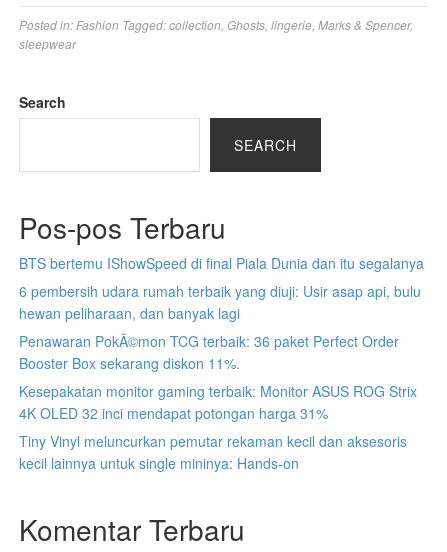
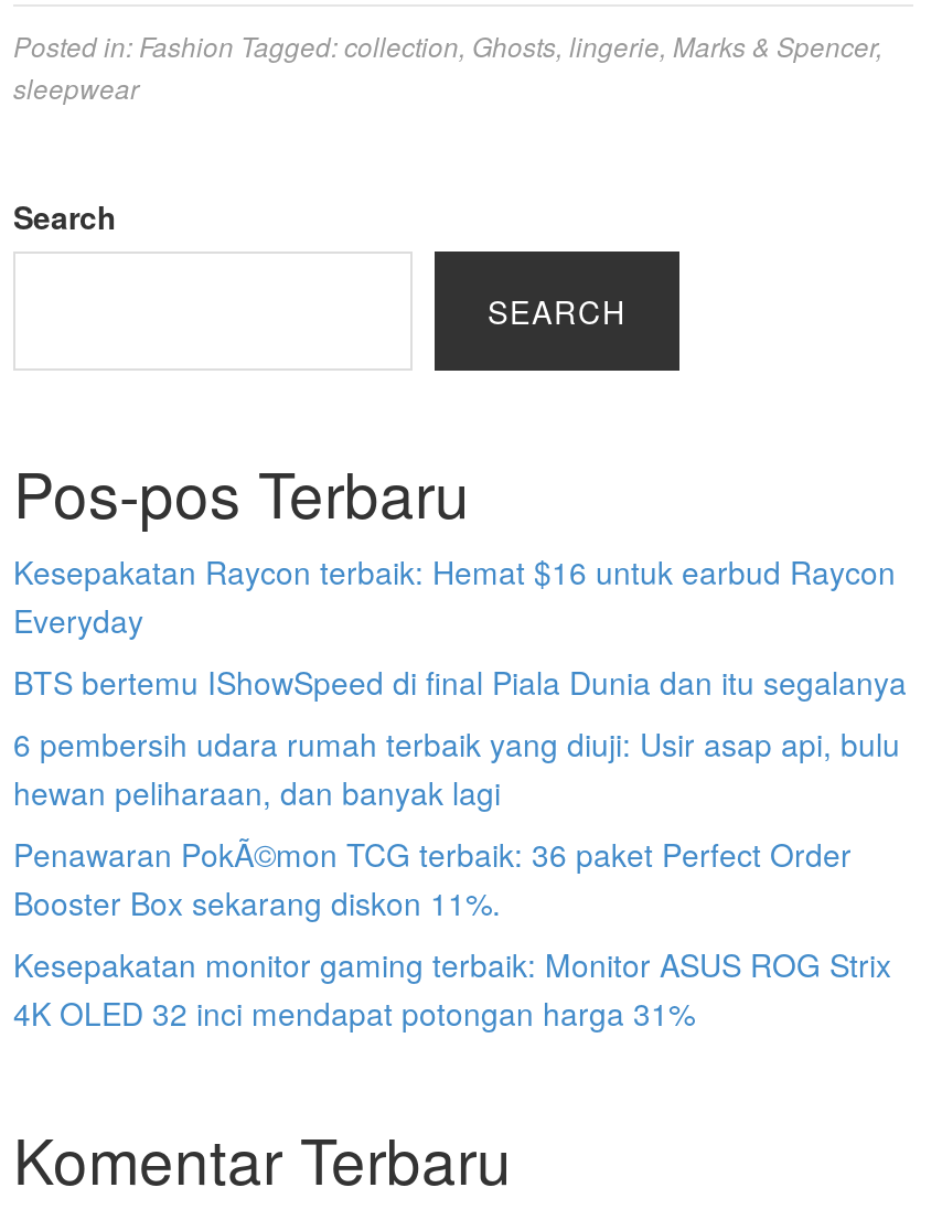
+ Kesepakatan Raycon terbaik: Hemat $16 untuk earbud Raycon
+ Everyday

moved down: BTS bertemu IShowSpeed di final Piala Dunia dan itu segalanya | 6 pembersih udara rumah terbaik yang diuji: Usir asap api, bulu | hewan peliharaan, dan banyak lagi | Penawaran PokÃ©mon TCG terbaik: 36 paket Perfect Order | Booster Box sekarang diskon 11%. | Kesepakatan monitor gaming terbaik: Monitor ASUS ROG Strix | 4K OLED 32 inci mendapat potongan harga 31%

- Tiny Vinyl meluncurkan pemutar rekaman kecil dan aksesoris
- kecil lainnya untuk single mininya: Hands-on
